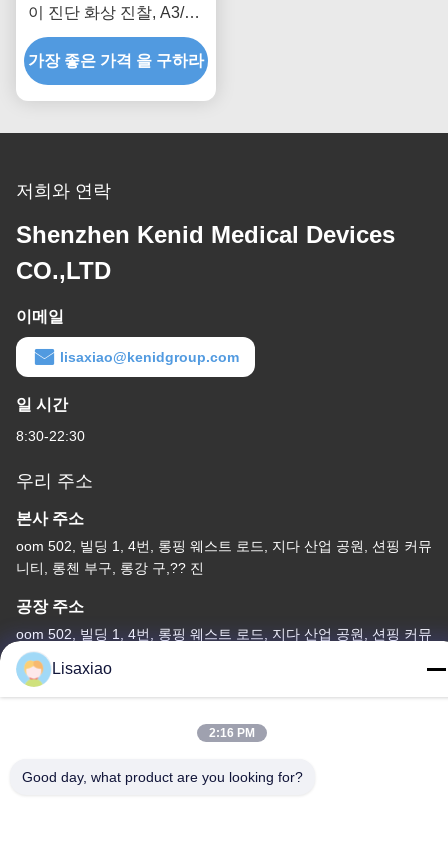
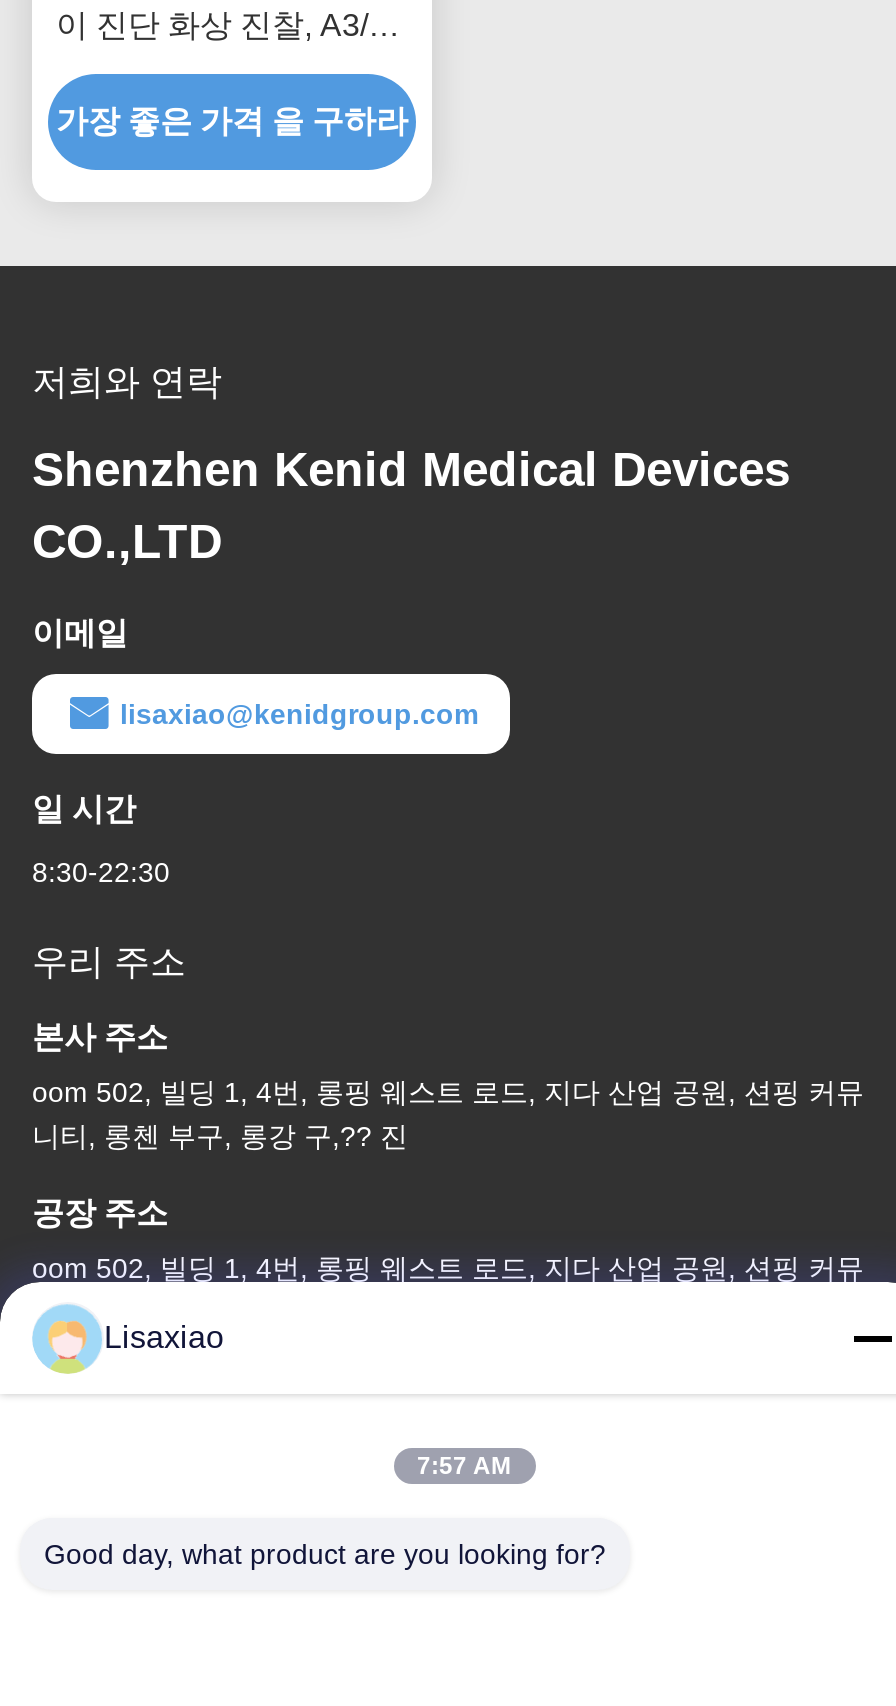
- 2:16 PM
+ 7:57 AM
